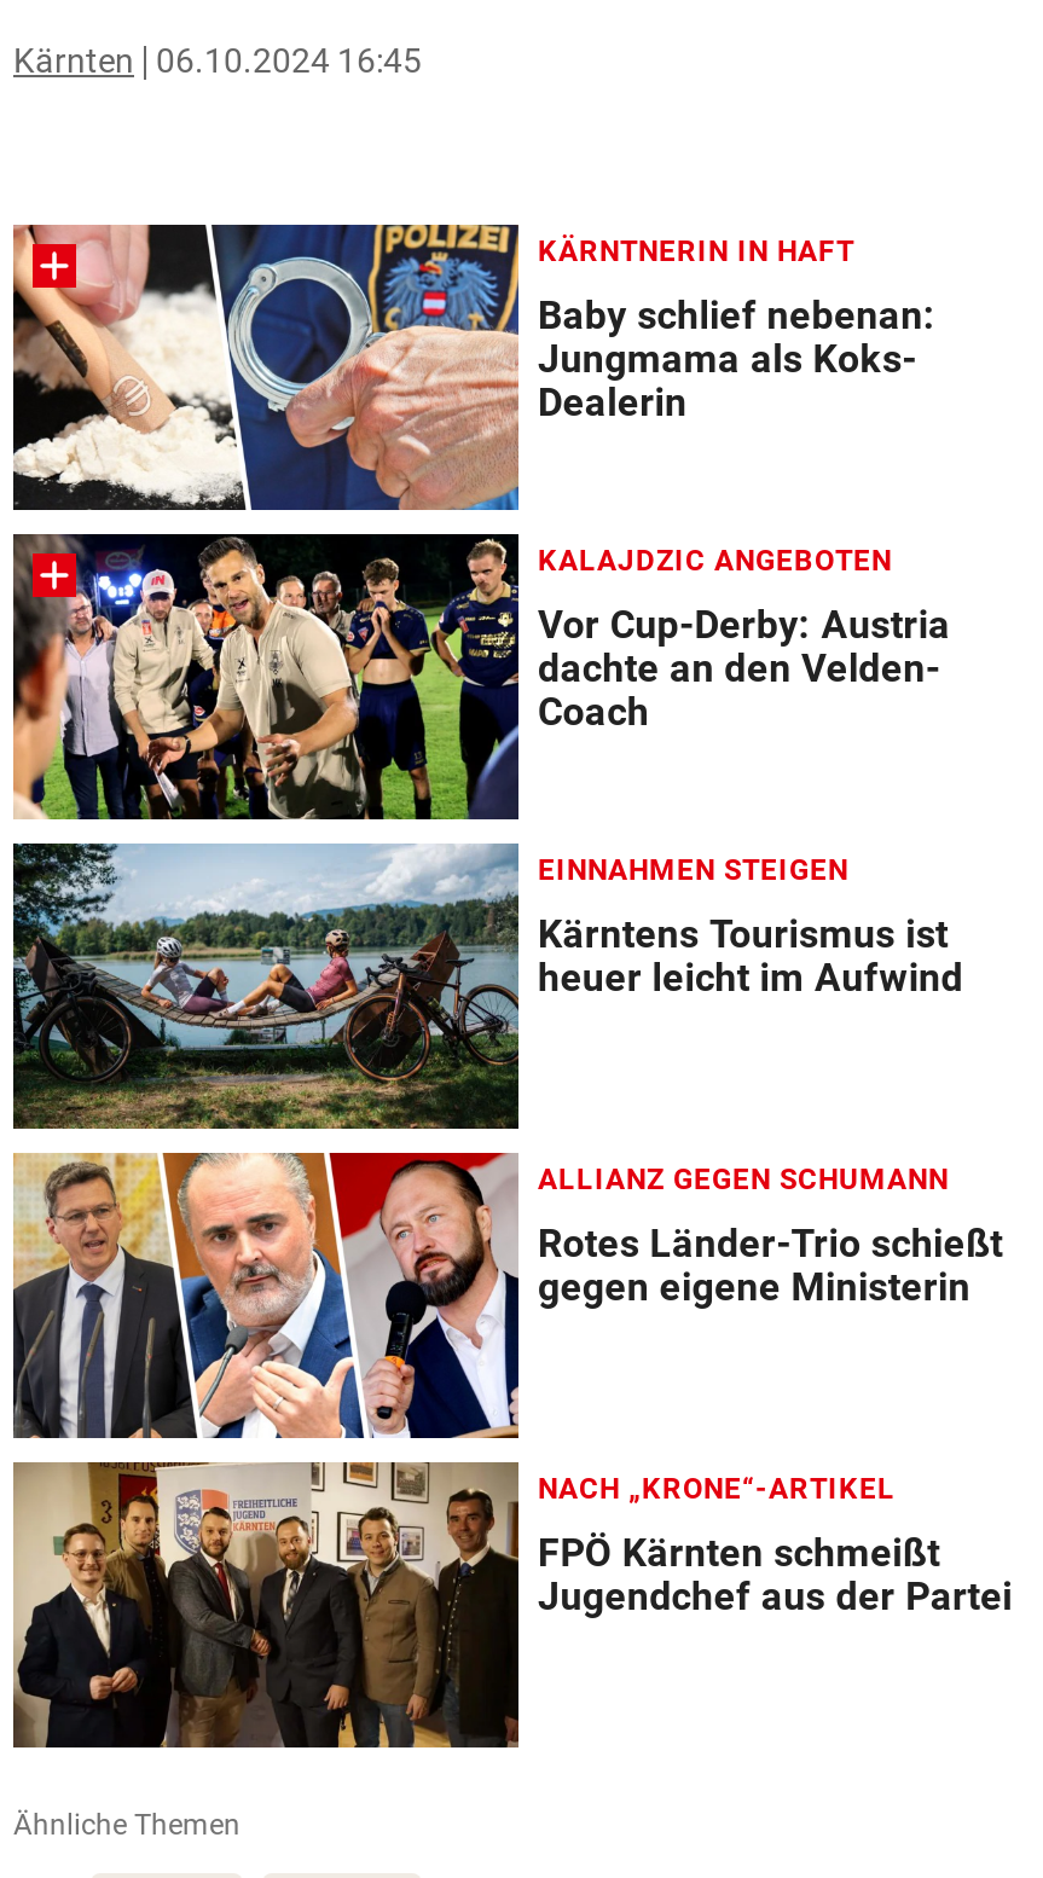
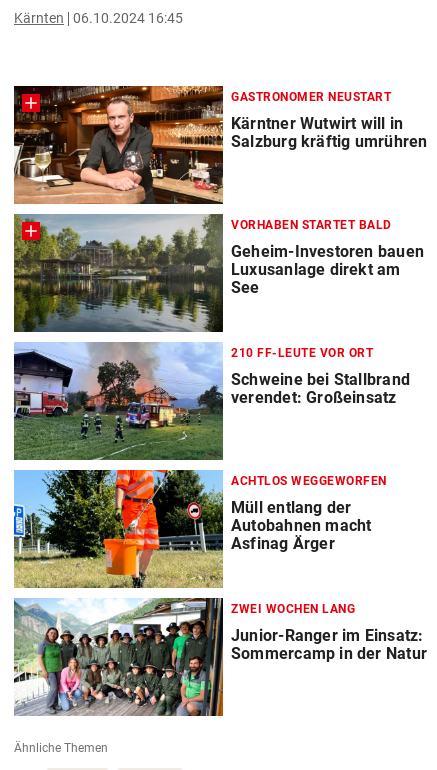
- [image]
- KÄRNTNERIN IN HAFT
+ [image]
+ GASTRONOMER NEUSTART

- Baby schlief nebenan:
- Jungmama als Koks-
- Dealerin
+ Kärntner Wutwirt will in
+ Salzburg kräftig umrühren

- [image]
- KALAJDZIC ANGEBOTEN
+ [image]
+ VORHABEN STARTET BALD

- Vor Cup-Derby: Austria
- dachte an den Velden-
- Coach
+ Geheim-Investoren bauen
+ Luxusanlage direkt am
+ See

- [image]
- EINNAHMEN STEIGEN
+ [image]
+ 210 FF-LEUTE VOR ORT

- Kärntens Tourismus ist
- heuer leicht im Aufwind
+ Schweine bei Stallbrand
+ verendet: Großeinsatz

- [image]
- ALLIANZ GEGEN SCHUMANN
+ [image]
+ ACHTLOS WEGGEWORFEN

- Rotes Länder-Trio schießt
- gegen eigene Ministerin
+ Müll entlang der
+ Autobahnen macht
+ Asfinag Ärger

- [image]
- NACH „KRONE“-ARTIKEL
+ [image]
+ ZWEI WOCHEN LANG

- FPÖ Kärnten schmeißt
- Jugendchef aus der Partei
+ Junior-Ranger im Einsatz:
+ Sommercamp in der Natur
